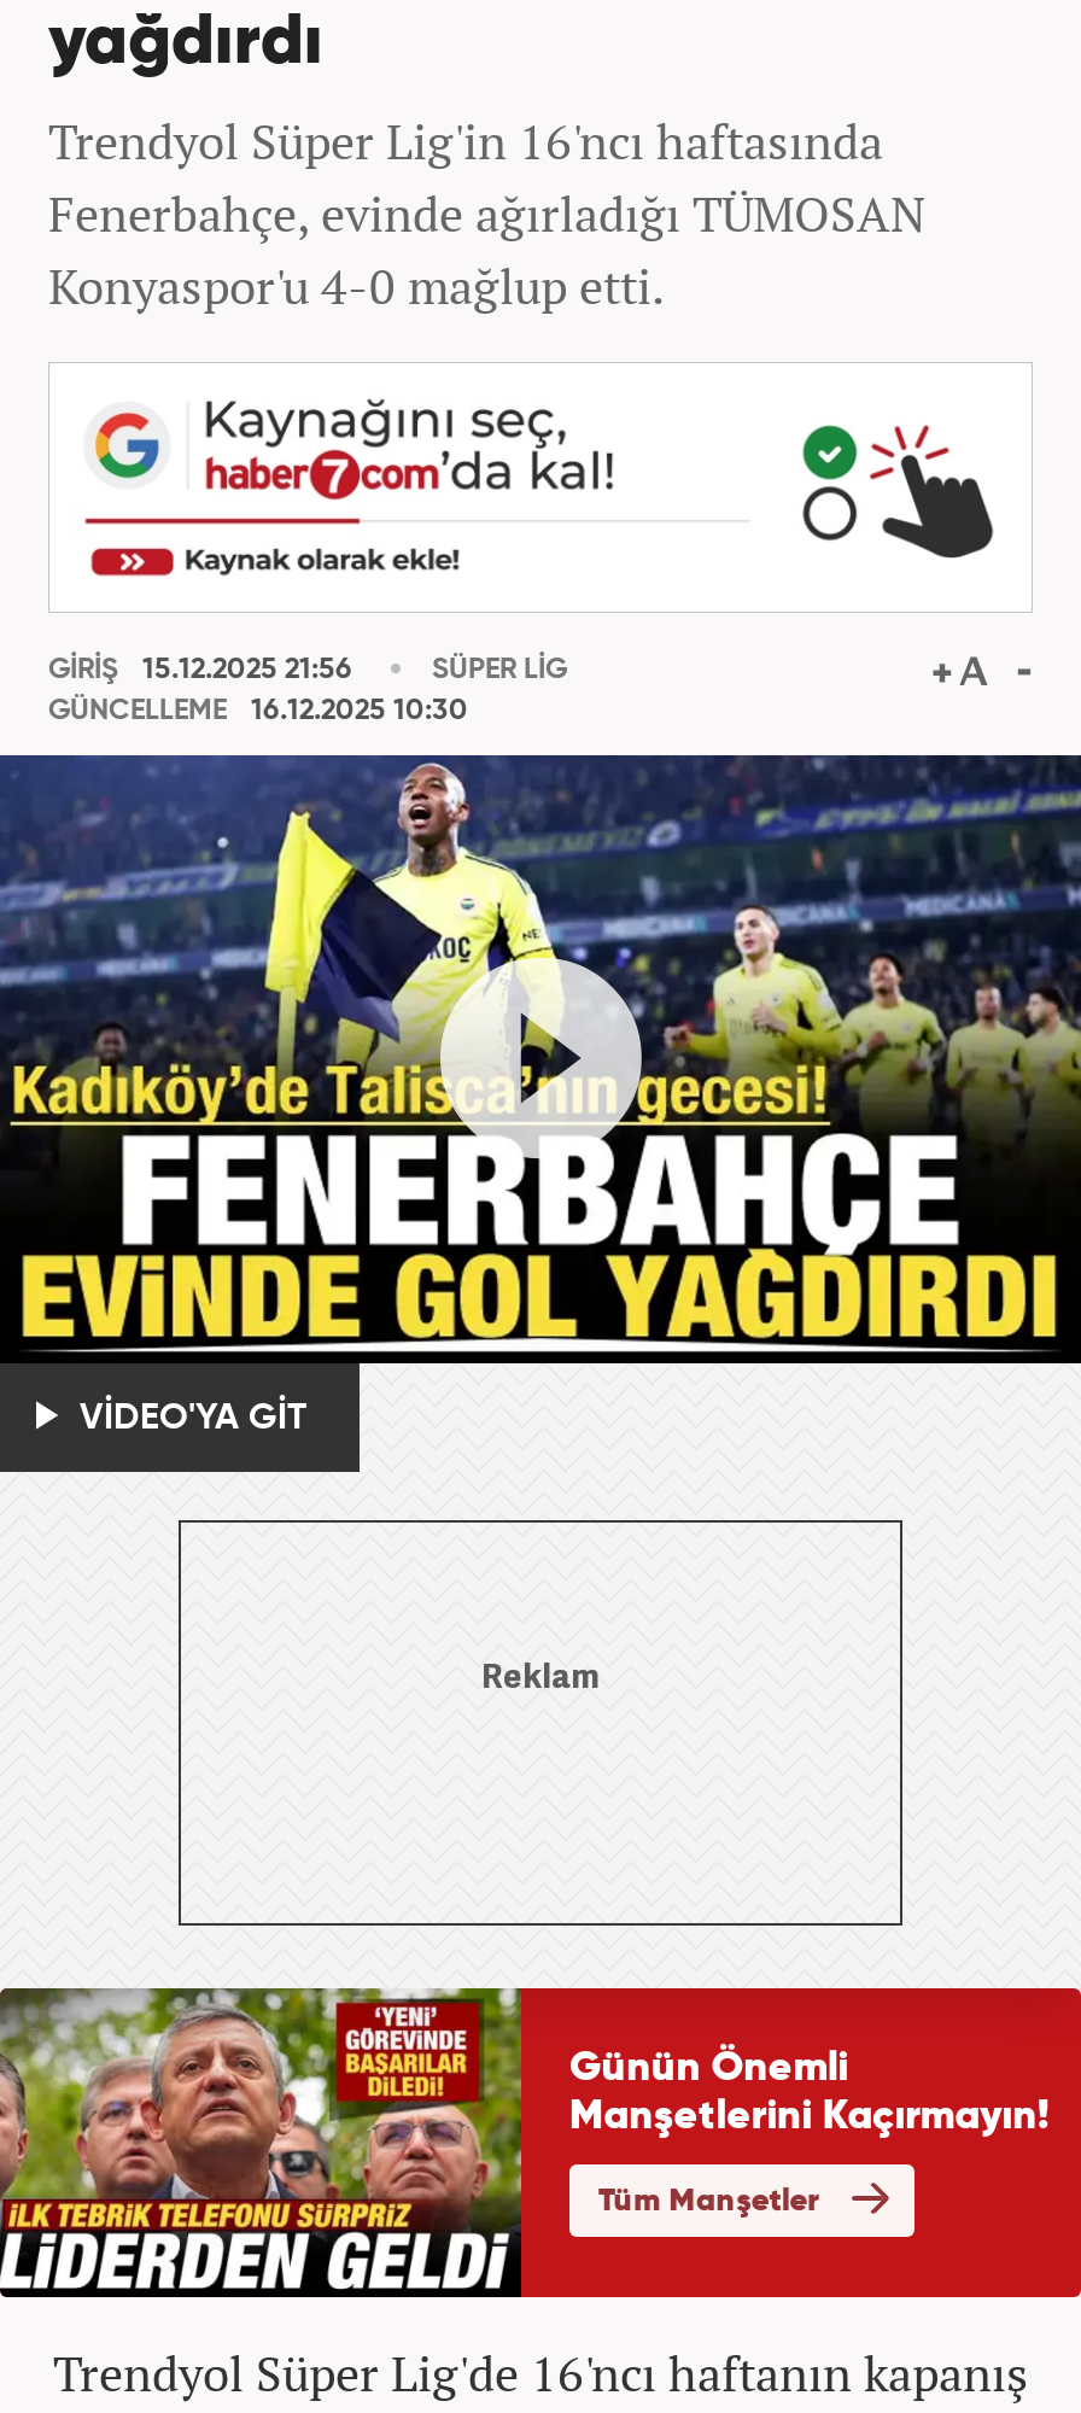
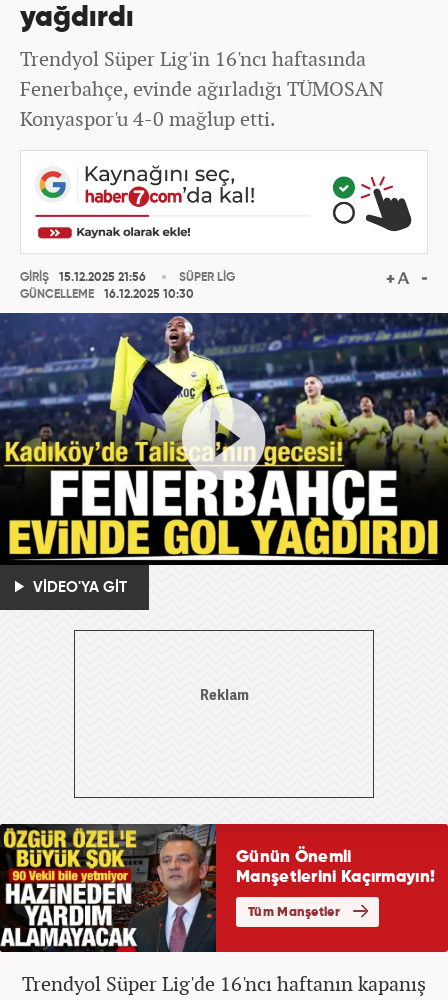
- [image]
+ [image]
